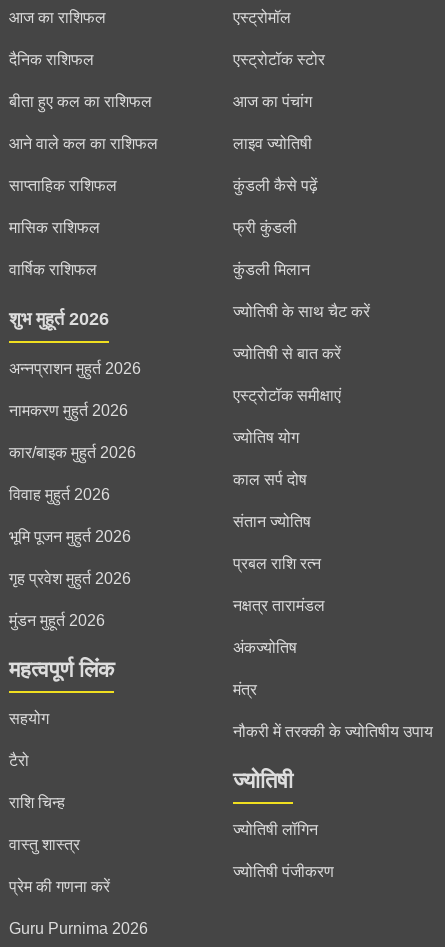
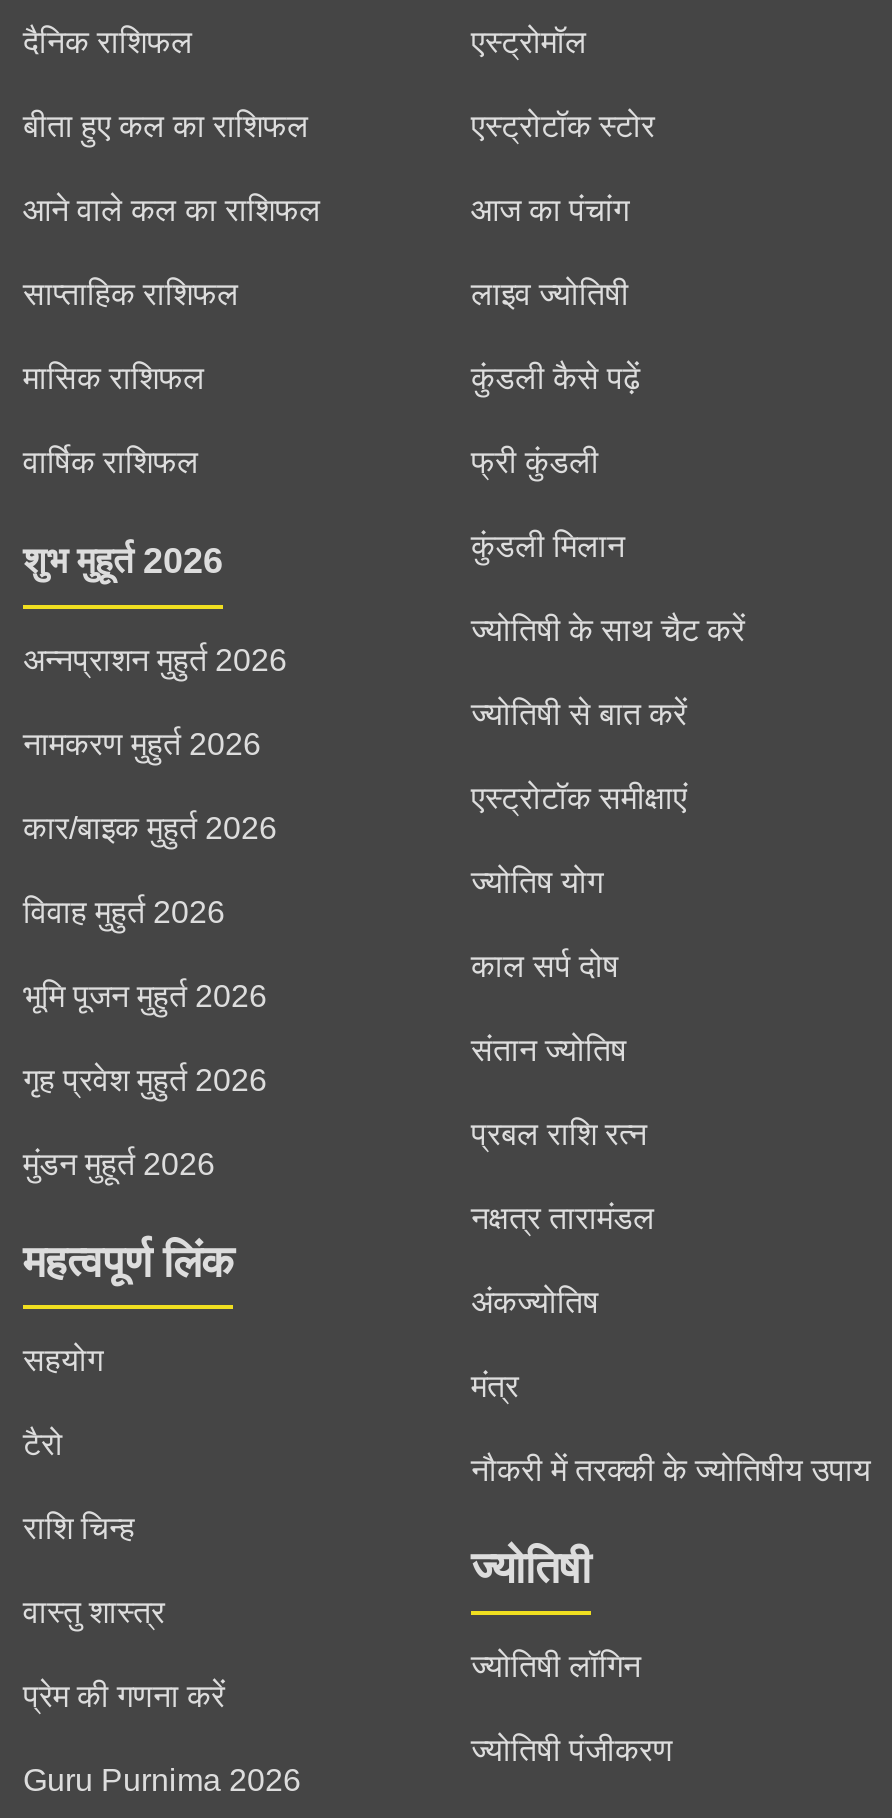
- आज का राशिफल
